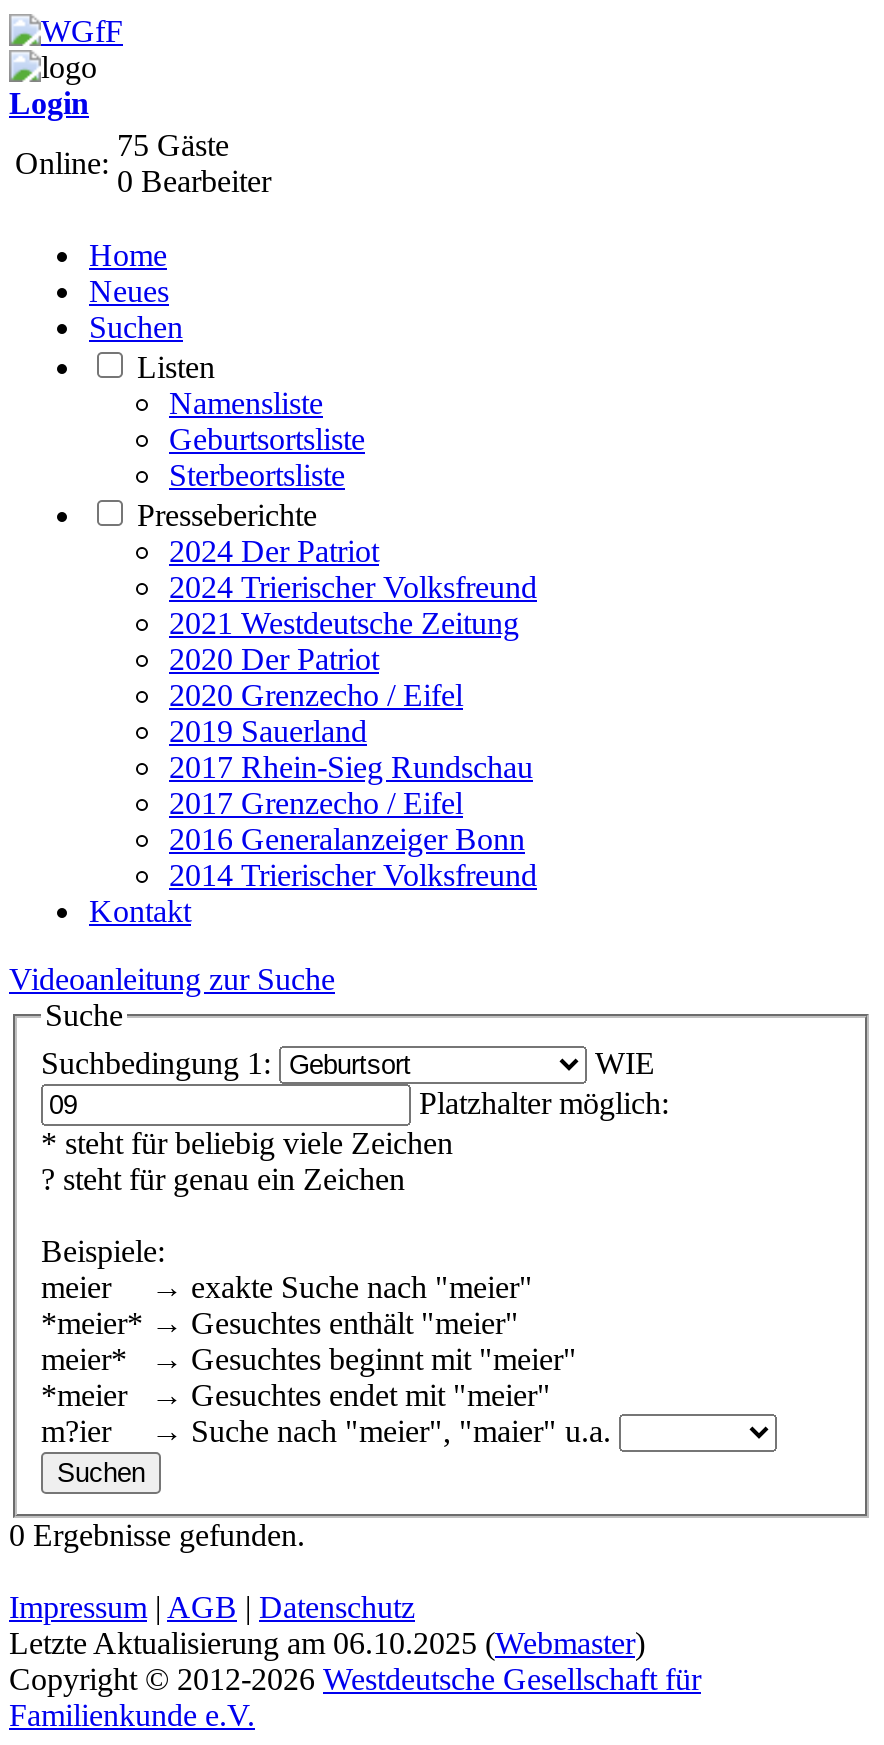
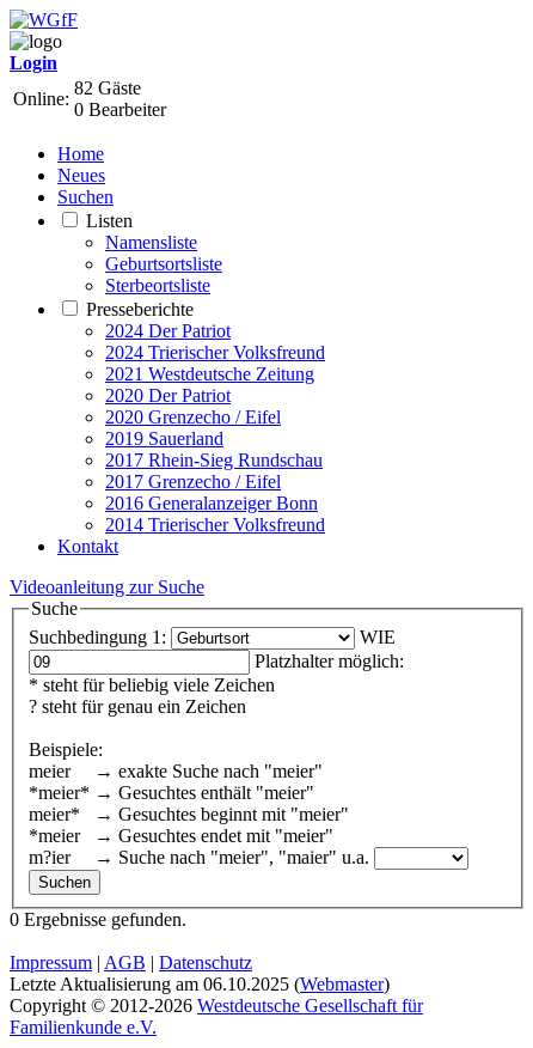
- 75 Gäste
+ 82 Gäste
